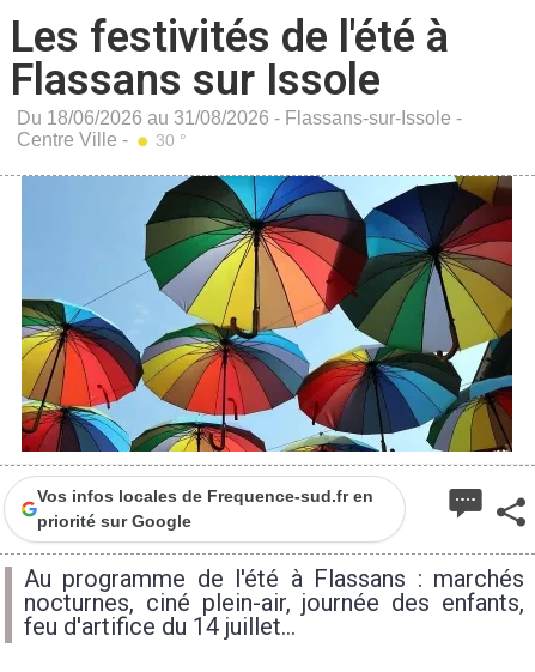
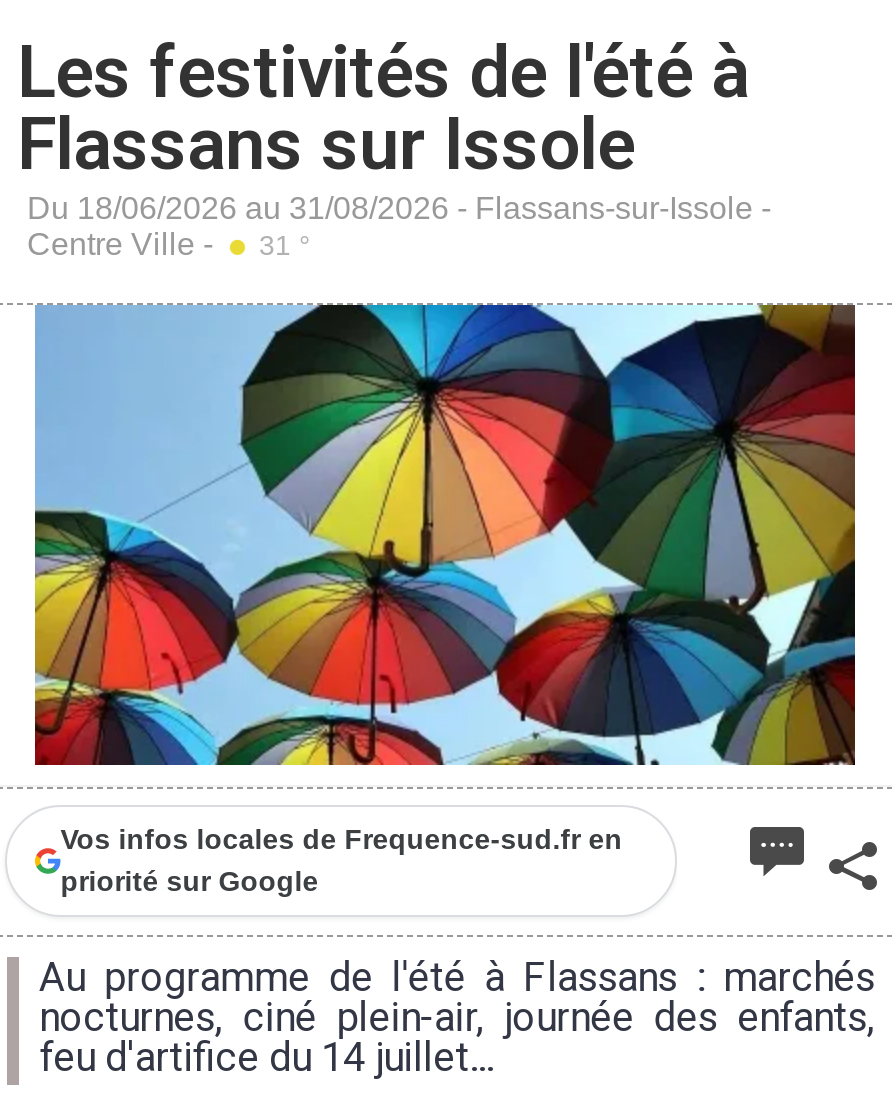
- Centre Ville - 30 °
+ Centre Ville - 31 °
